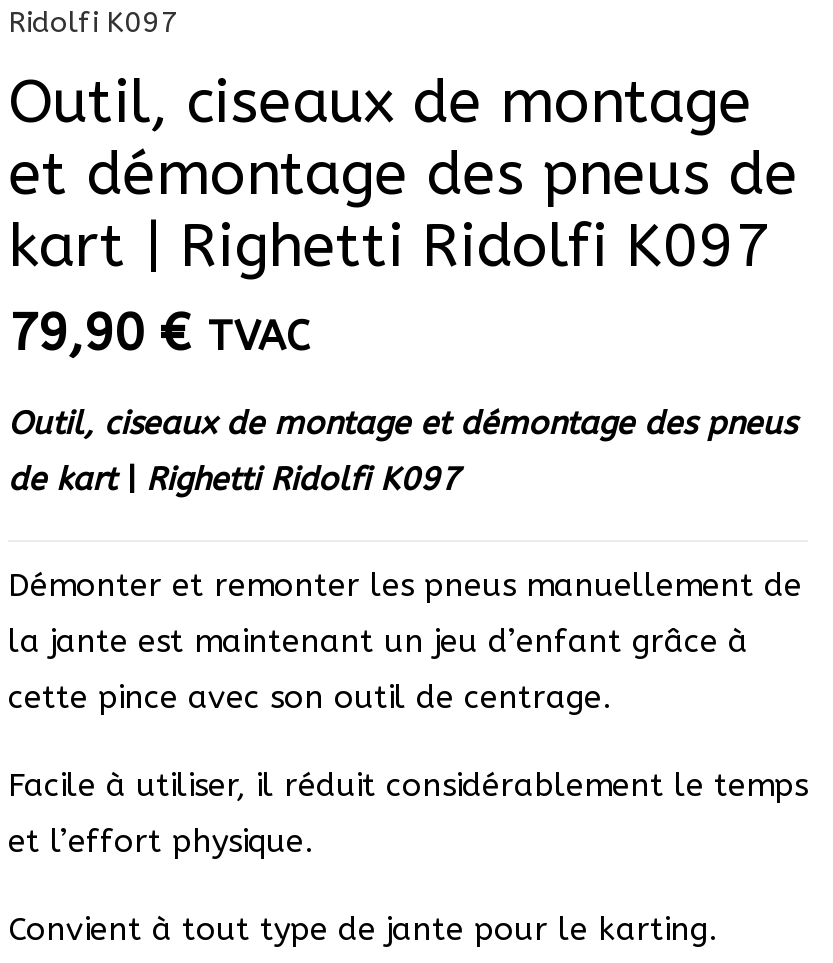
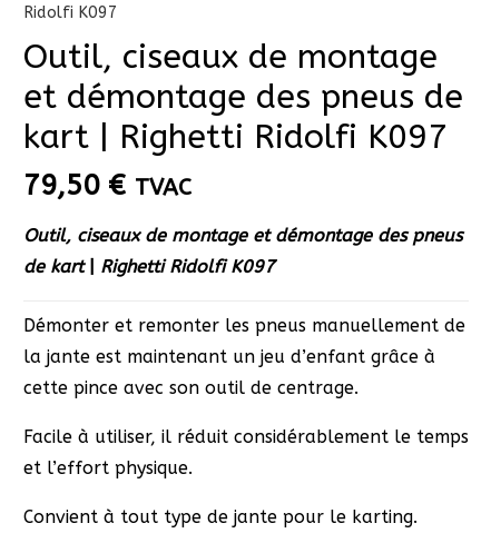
- 79,90 € TVAC
+ 79,50 € TVAC
